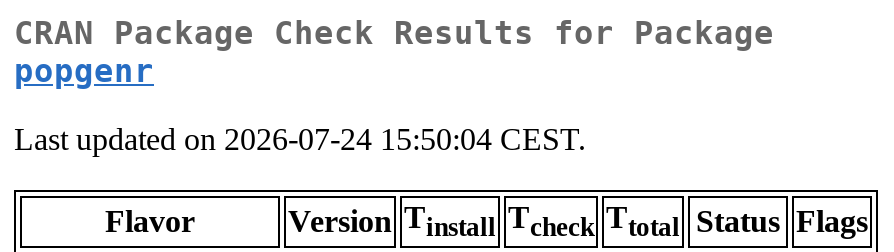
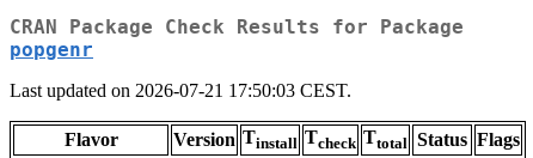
- Last updated on 2026-07-24 15:50:04 CEST.
+ Last updated on 2026-07-21 17:50:03 CEST.
